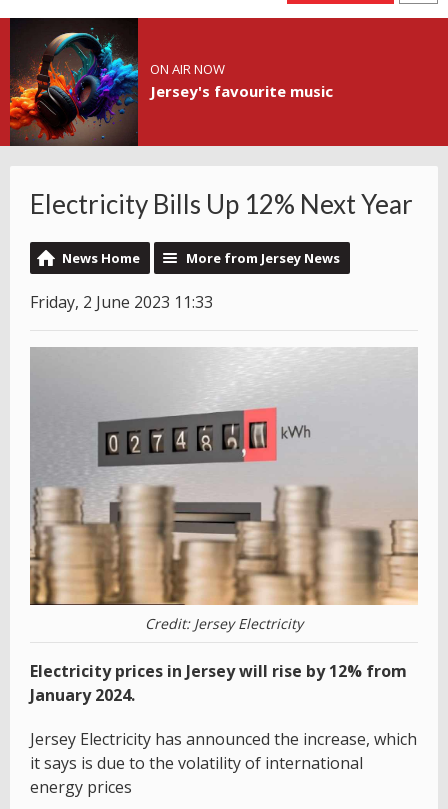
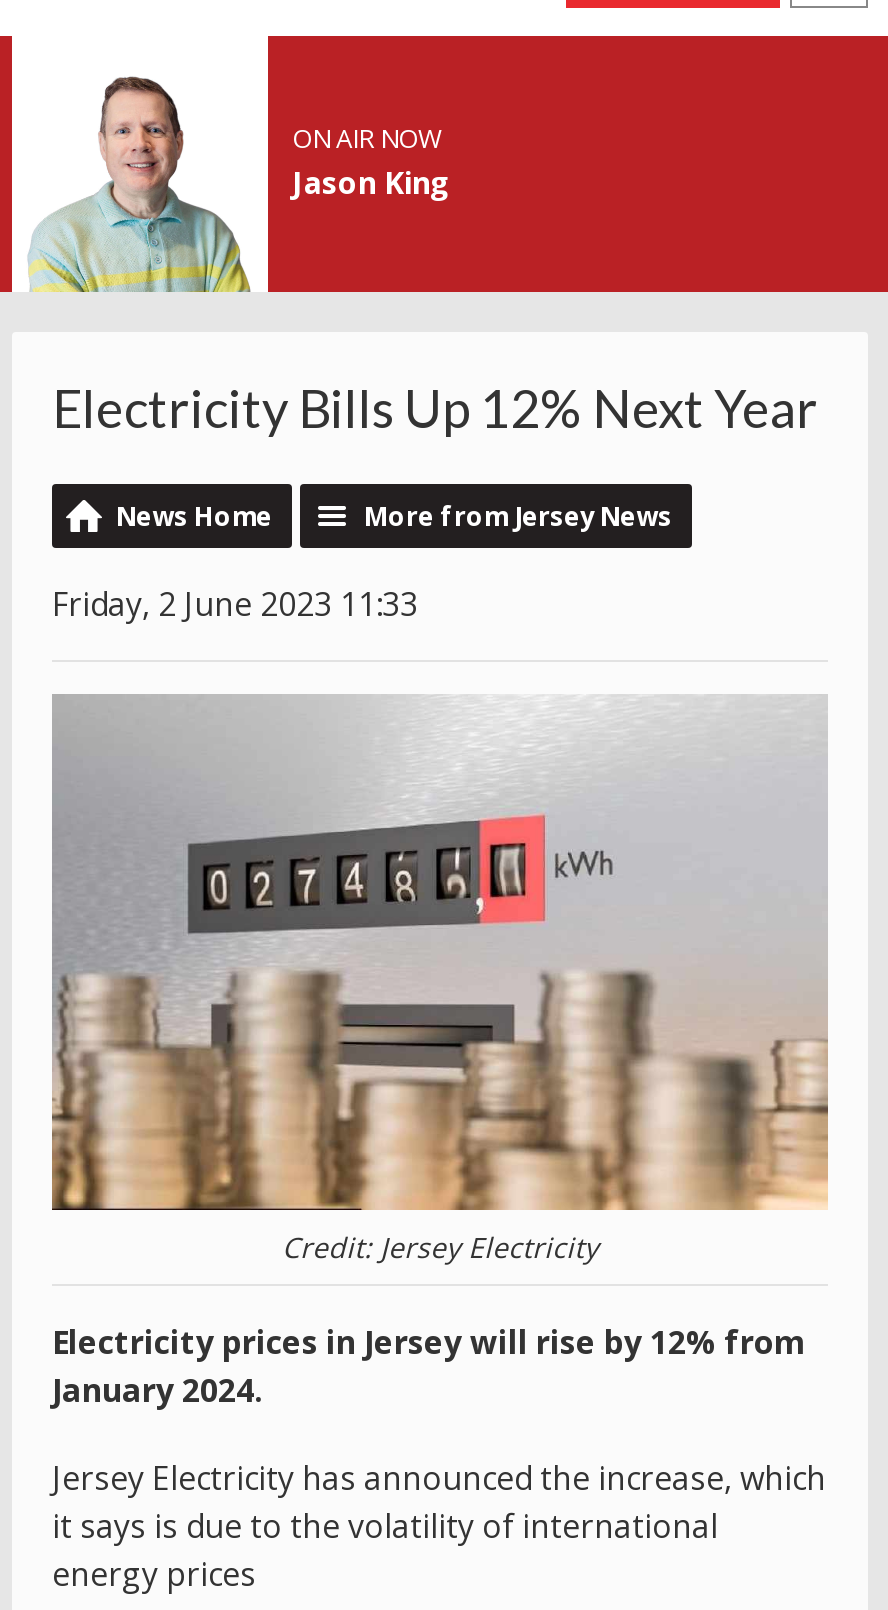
- [image]
- Jersey's favourite music
+ [image]
+ Jason King
